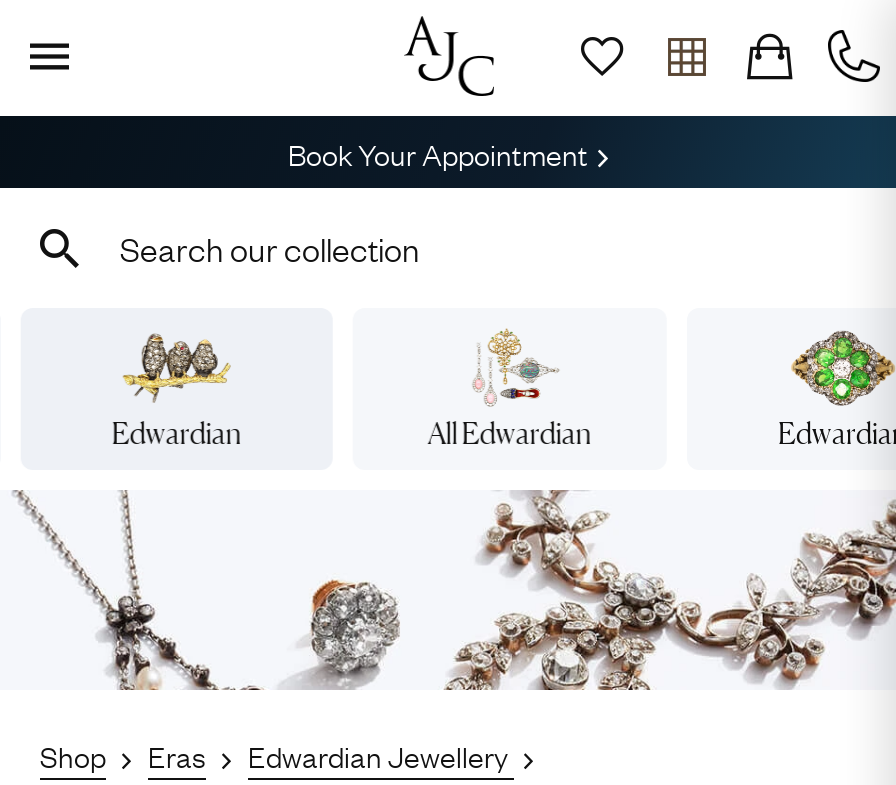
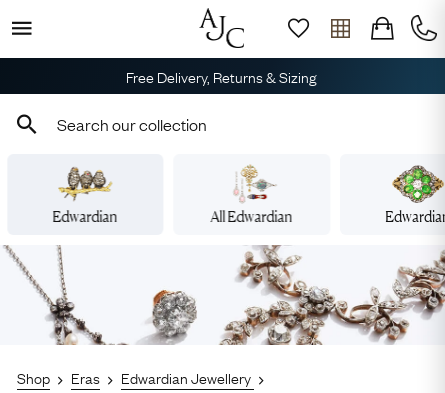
- Book Your Appointment
+ Free Delivery, Returns & Sizing
